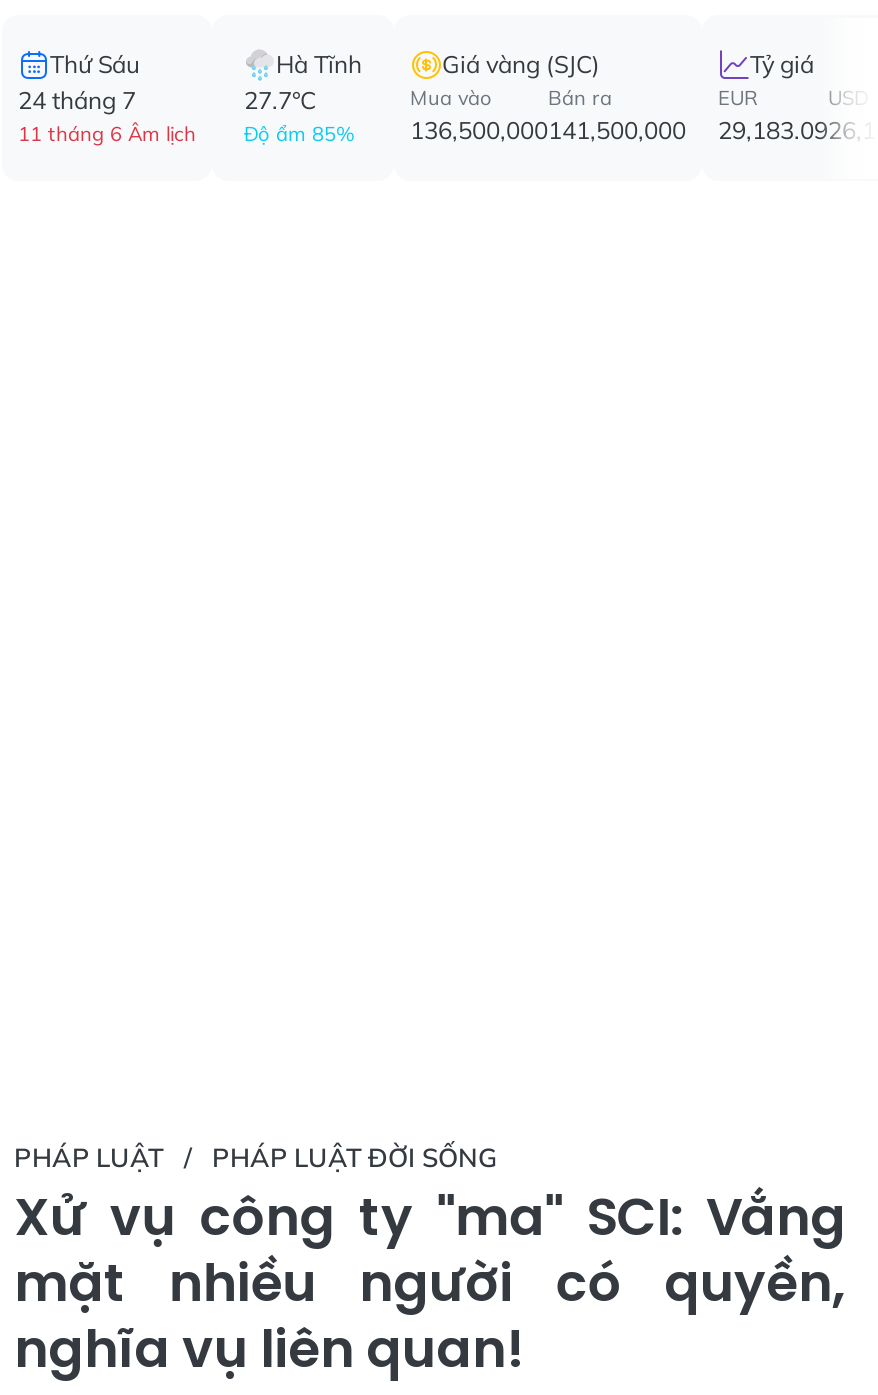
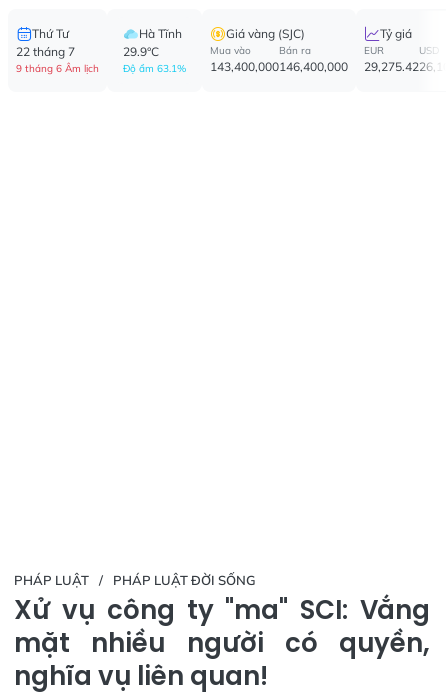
- Thứ Sáu
- 24 tháng 7
- 11 tháng 6 Âm lịch
+ Thứ Tư
+ 22 tháng 7
+ 9 tháng 6 Âm lịch

- 27.7°C
- Độ ẩm 85%
+ 29.9°C
+ Độ ẩm 63.1%

- 136,500,000
+ 143,400,000

- 141,500,000
+ 146,400,000

- 29,183.09
+ 29,275.42
